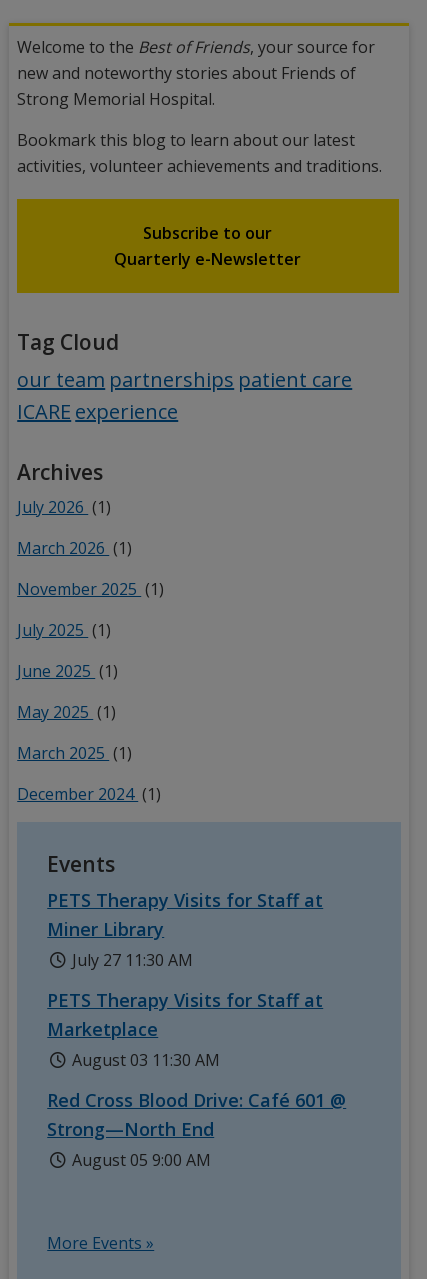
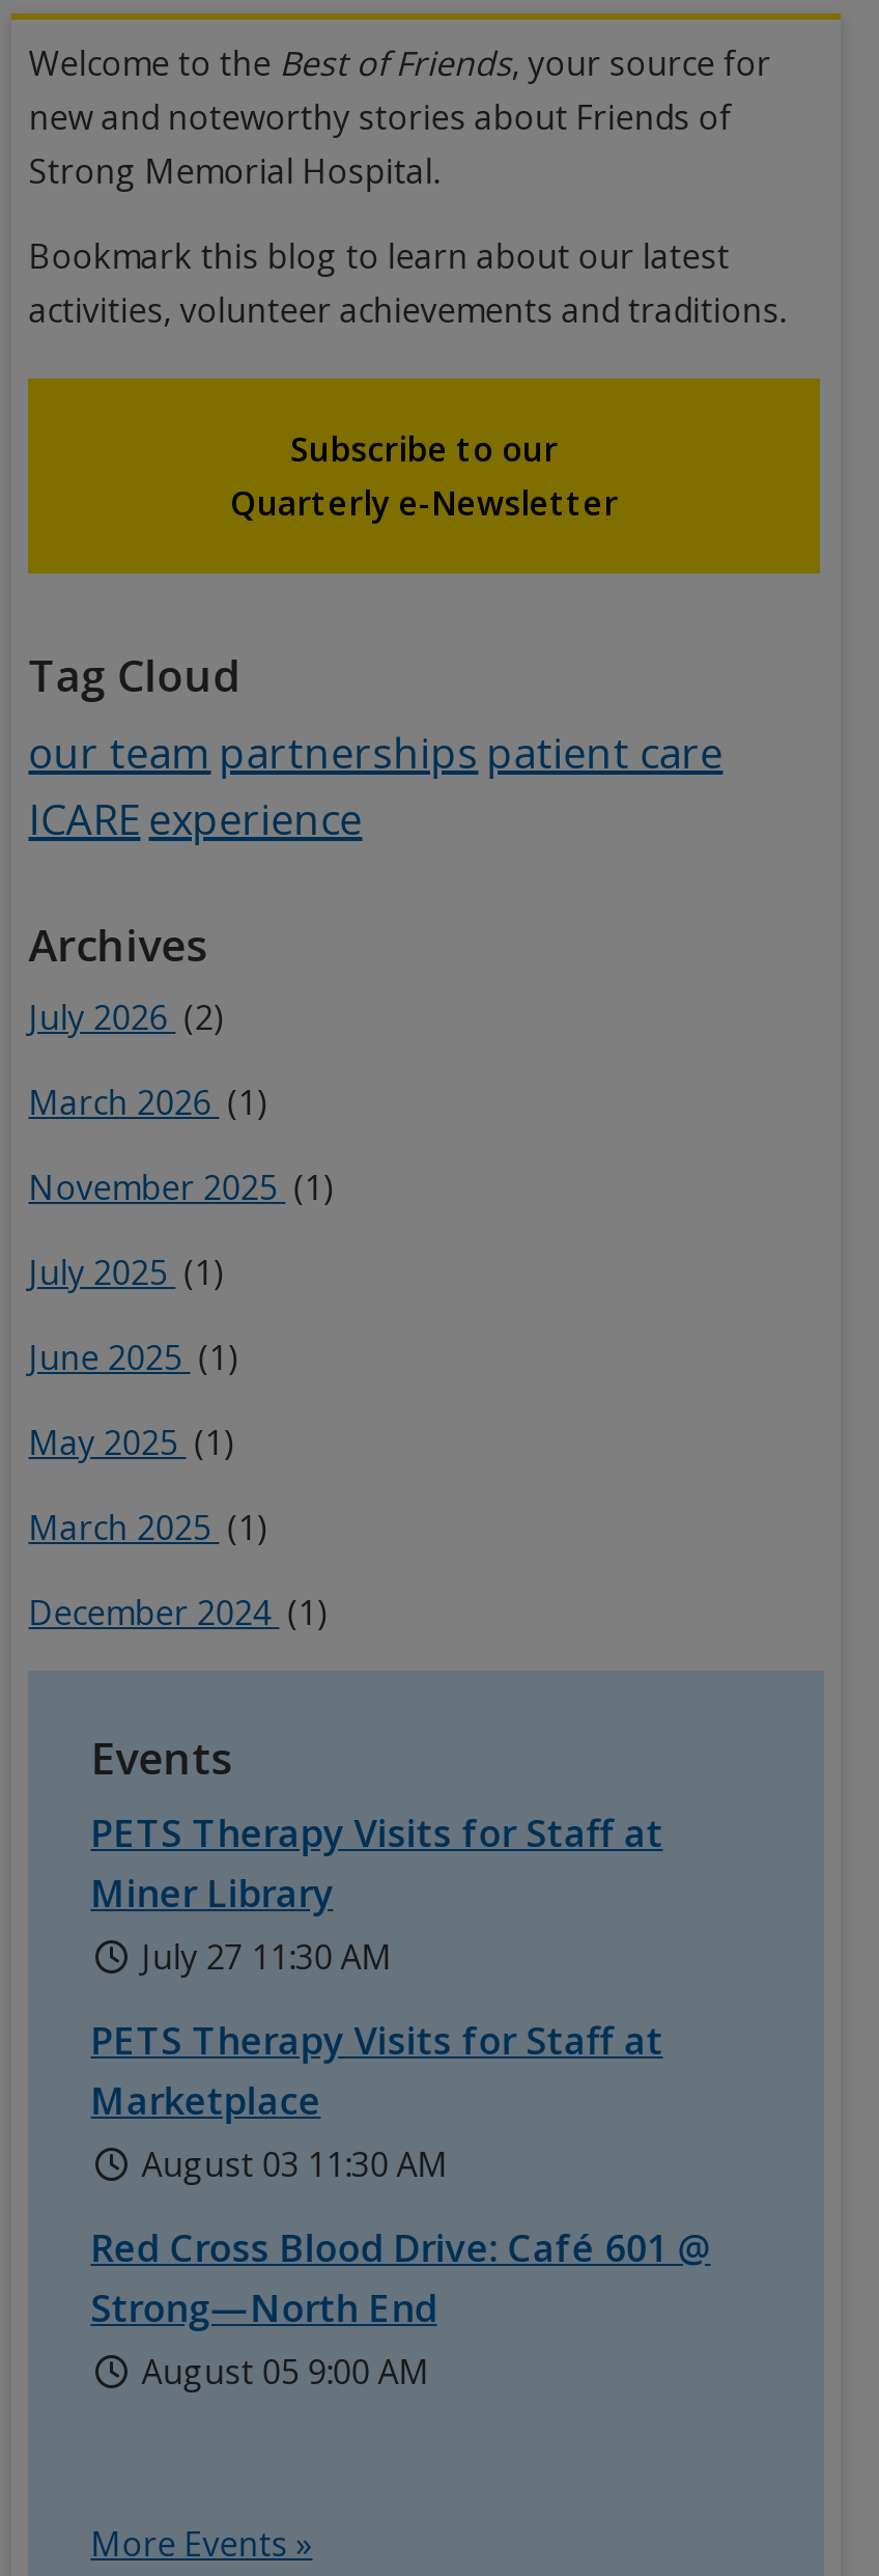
- July 2026 (1)
+ July 2026 (2)
